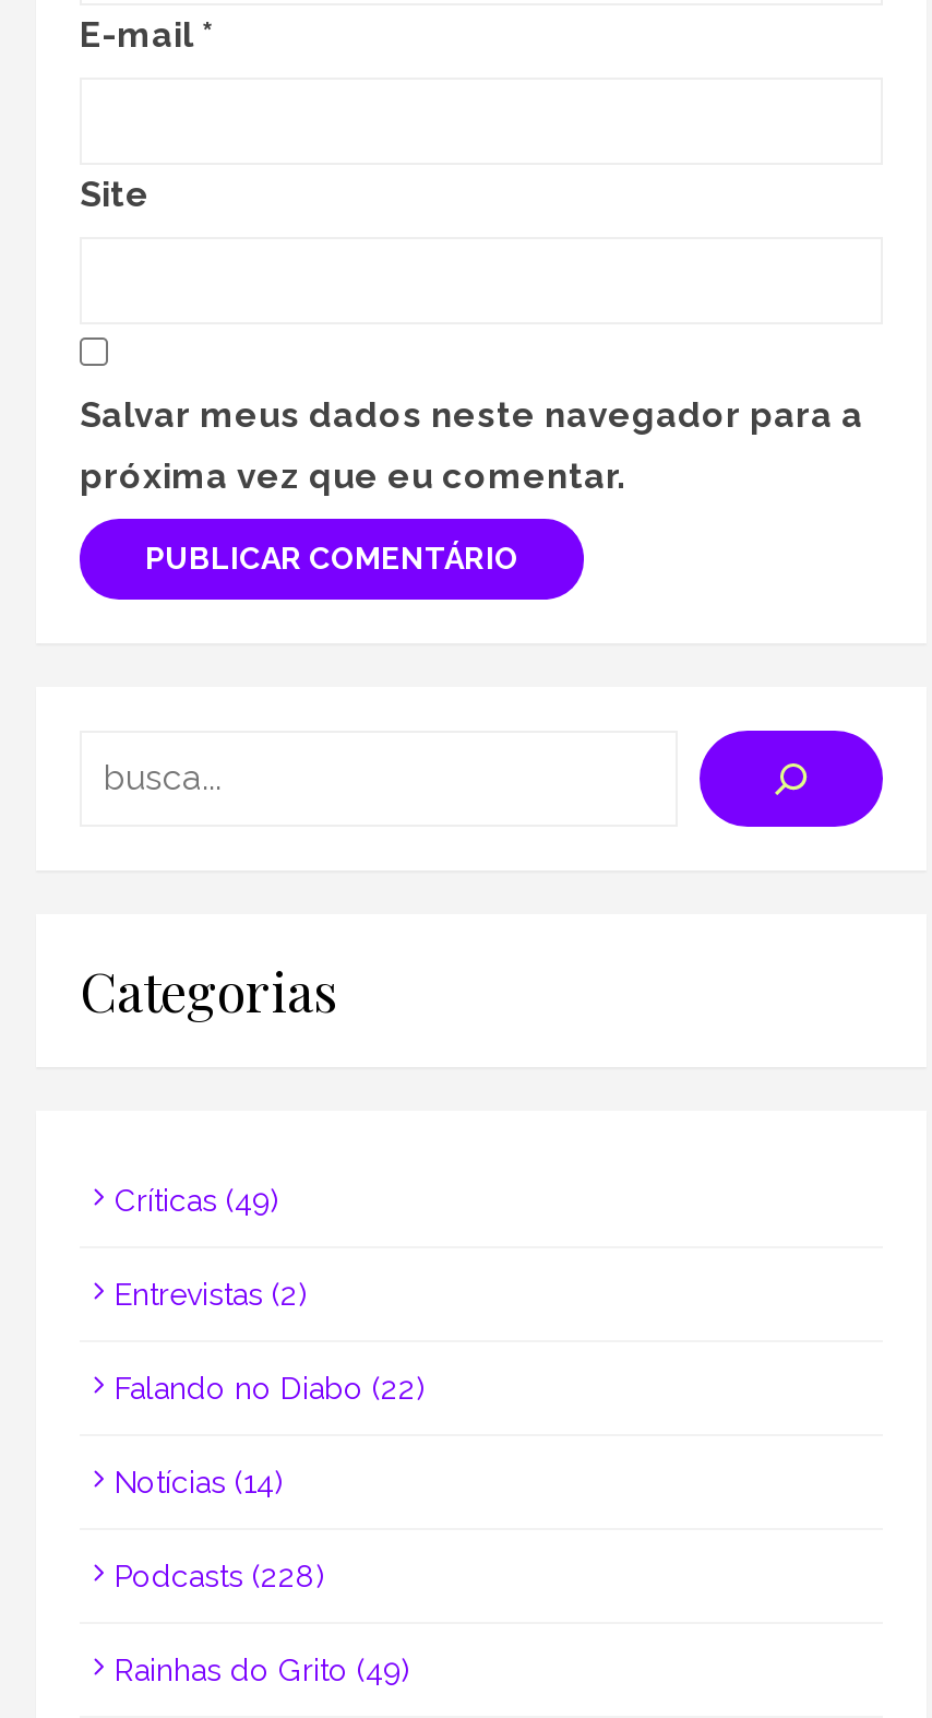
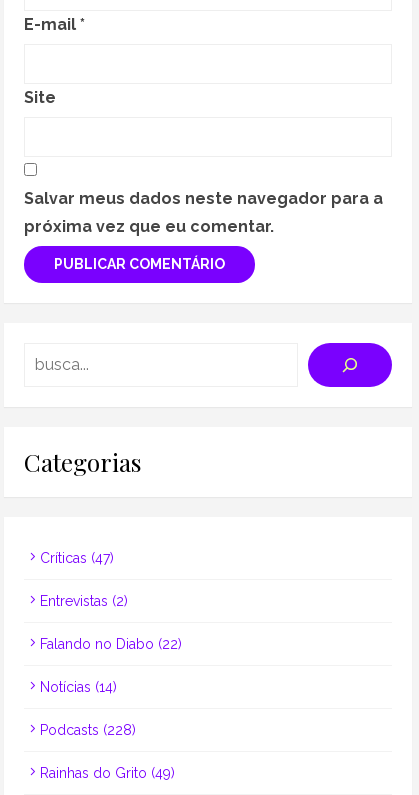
- Críticas (49)
+ Críticas (47)
